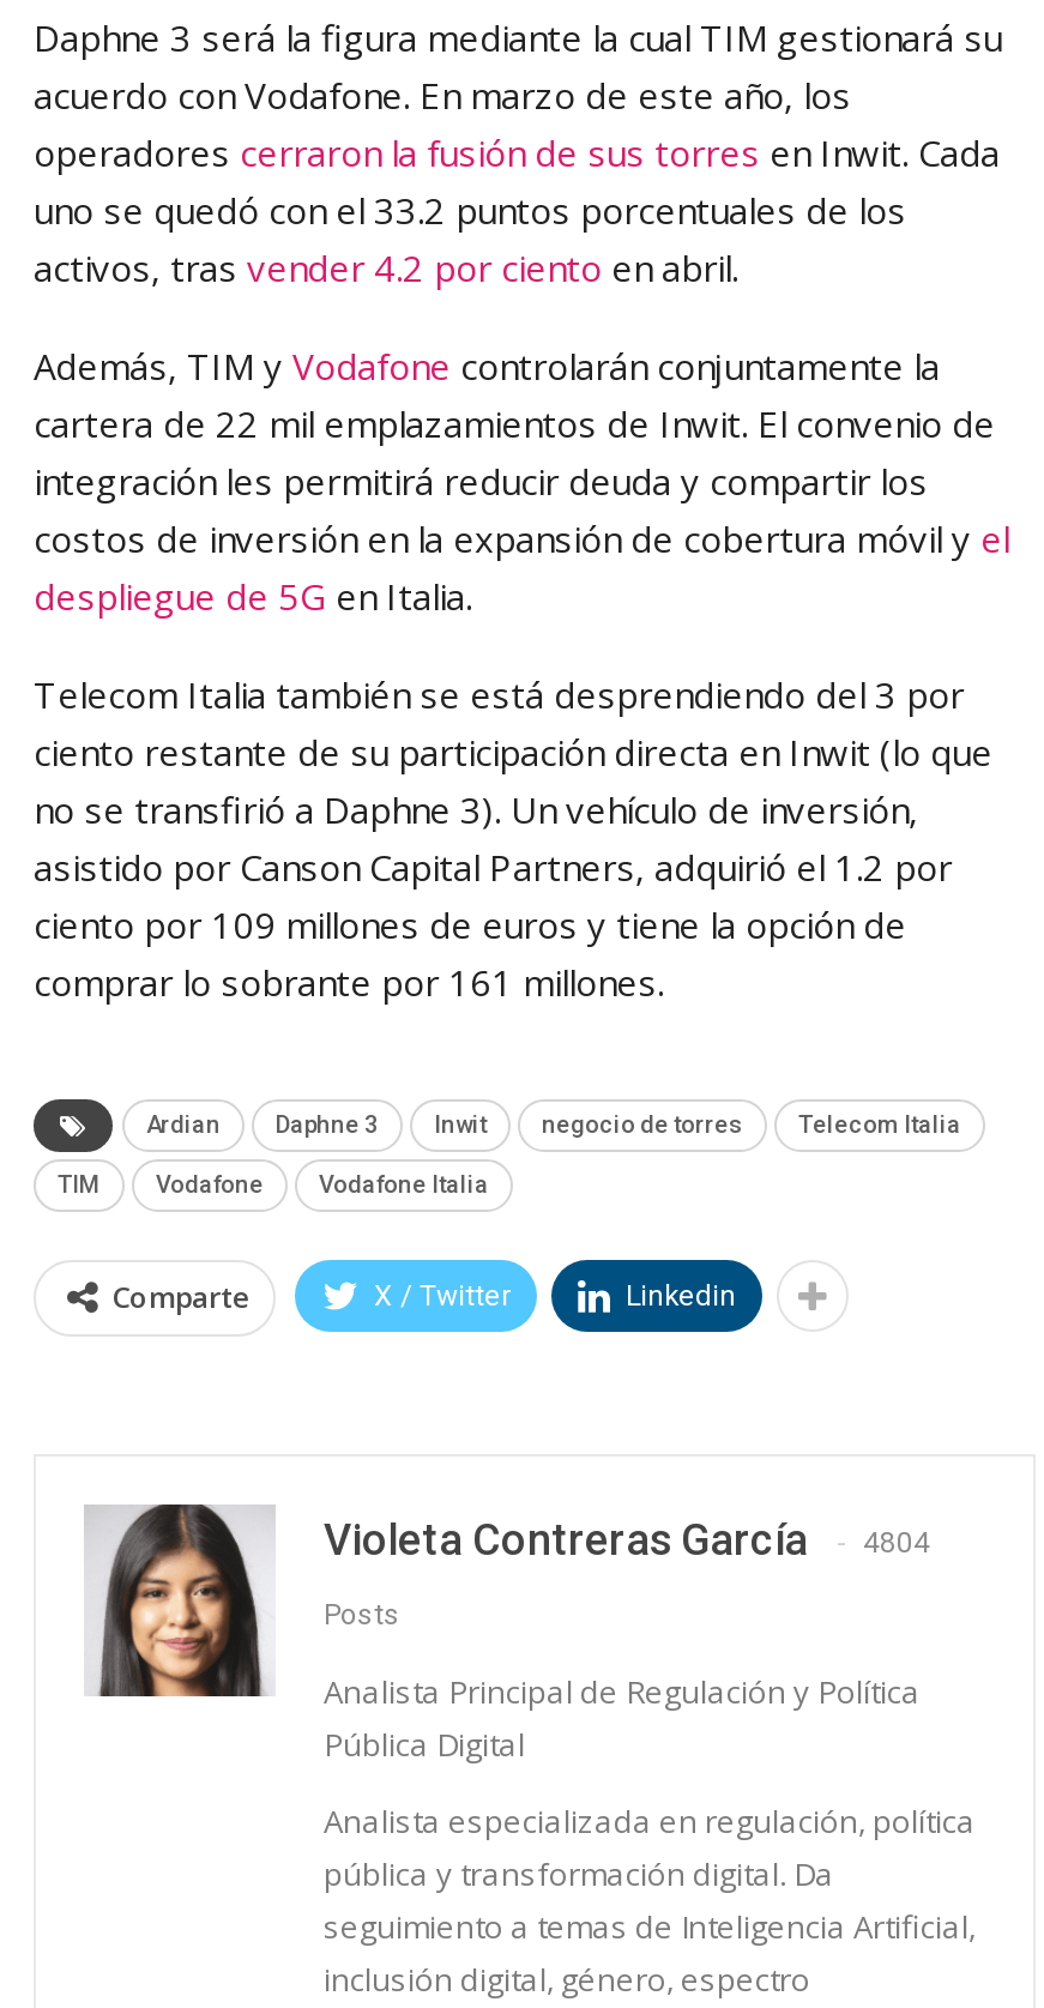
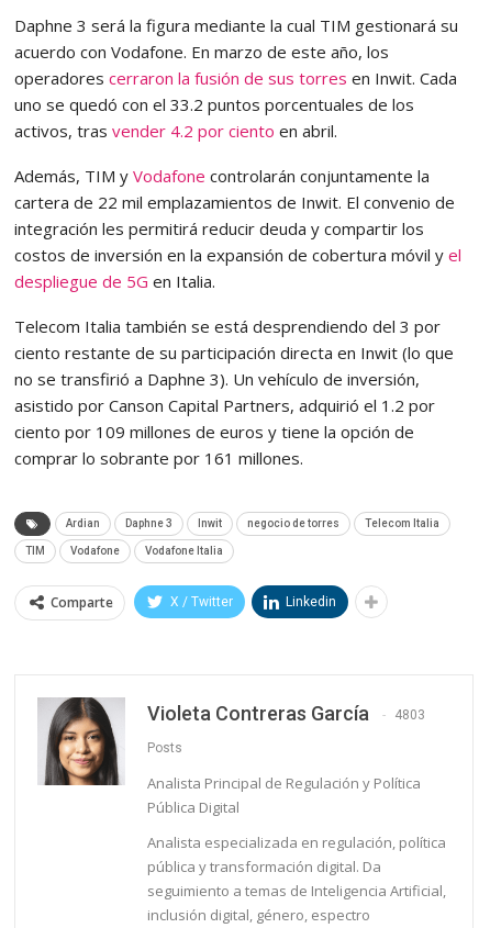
- Violeta Contreras García 4804
+ Violeta Contreras García 4803
